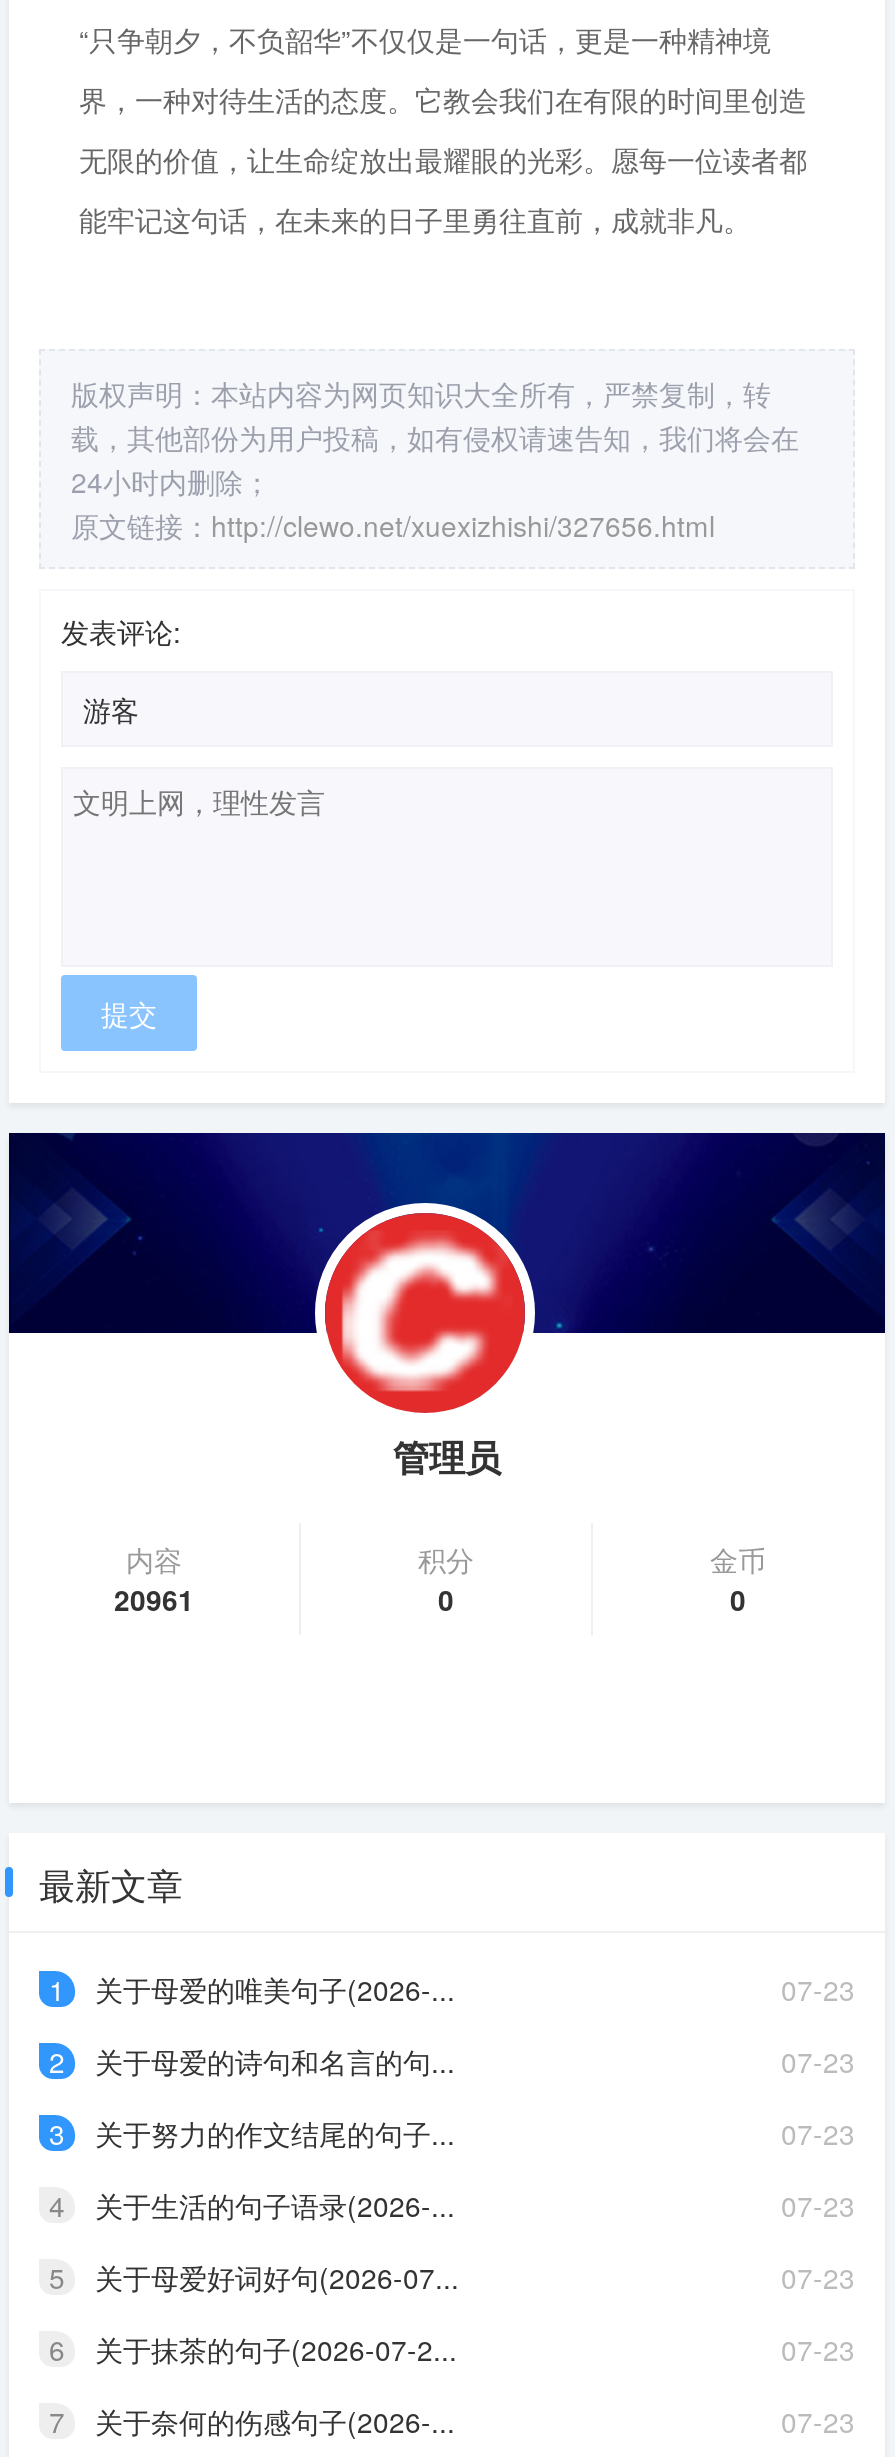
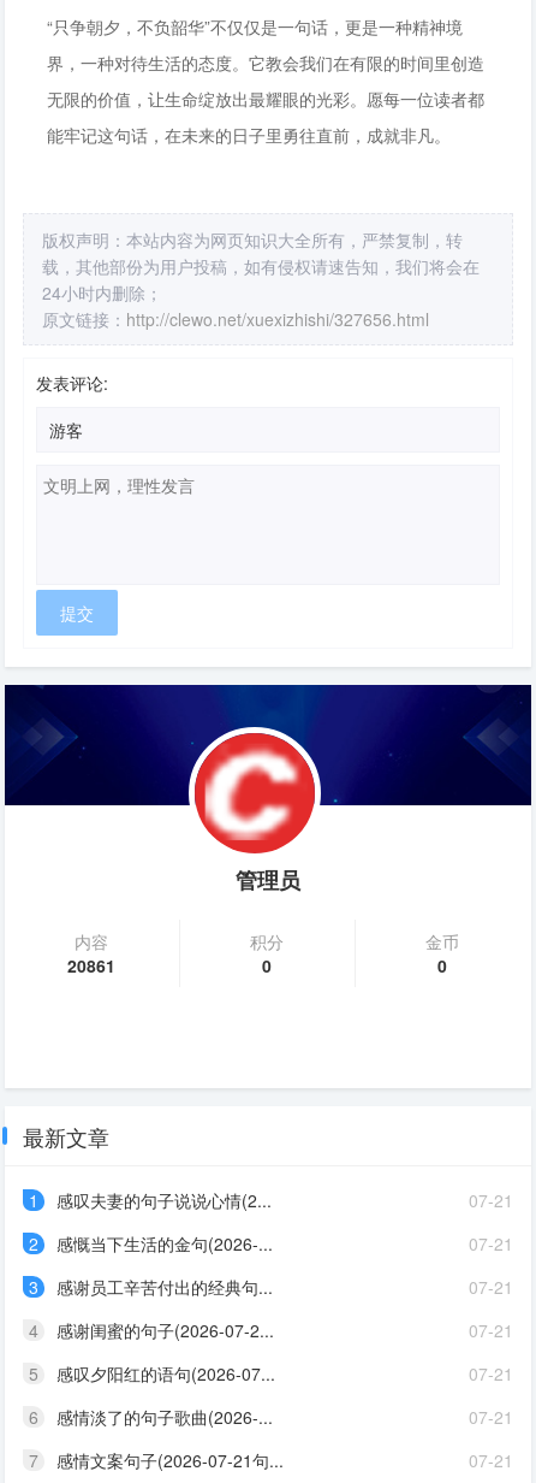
- 20961
+ 20861

- 关于母爱的唯美句子(2026-...
+ 感叹夫妻的句子说说心情(2...

- 07-23
+ 07-21

- 关于母爱的诗句和名言的句...
+ 感慨当下生活的金句(2026-...

- 07-23
+ 07-21

- 关于努力的作文结尾的句子...
+ 感谢员工辛苦付出的经典句...

- 07-23
+ 07-21

- 关于生活的句子语录(2026-...
+ 感谢闺蜜的句子(2026-07-2...

- 07-23
+ 07-21

- 关于母爱好词好句(2026-07...
+ 感叹夕阳红的语句(2026-07...

- 07-23
+ 07-21

- 关于抹茶的句子(2026-07-2...
+ 感情淡了的句子歌曲(2026-...

- 07-23
+ 07-21

- 关于奈何的伤感句子(2026-...
+ 感情文案句子(2026-07-21句...

- 07-23
+ 07-21
